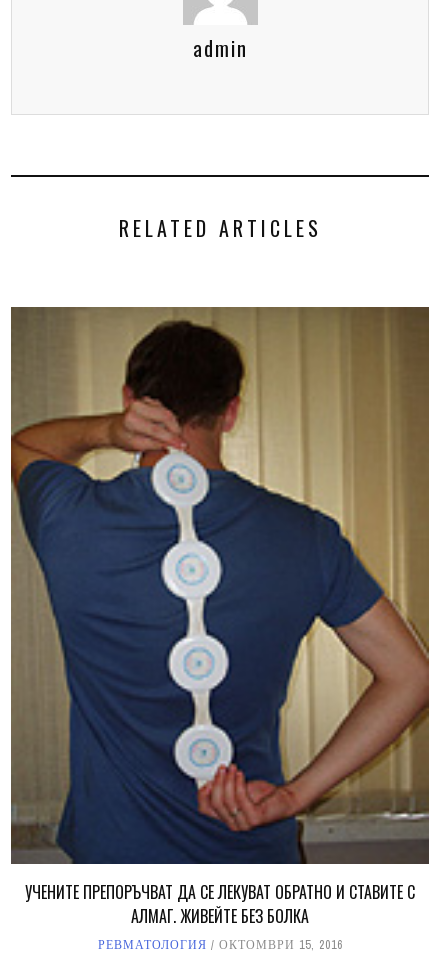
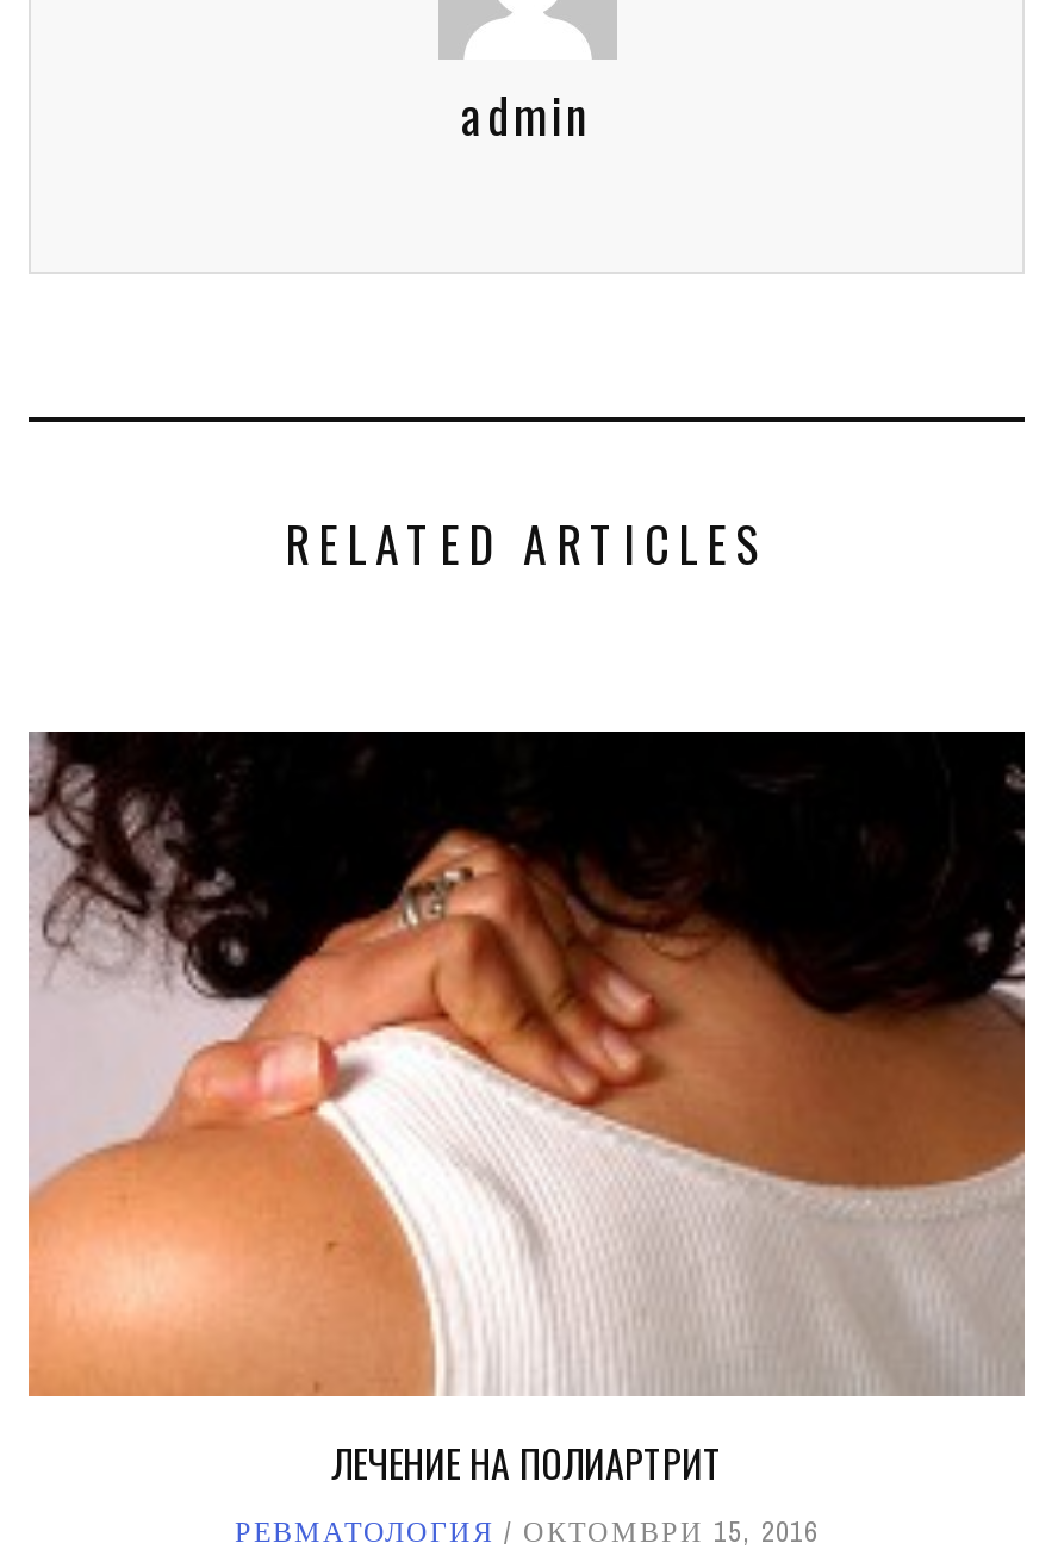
- [image]
- УЧЕНИТЕ ПРЕПОРЪЧВАТ ДА СЕ ЛЕКУВАТ ОБРАТНО И СТАВИТЕ С
- АЛМАГ. ЖИВЕЙТЕ БЕЗ БОЛКА
+ [image]
+ ЛЕЧЕНИЕ НА ПОЛИАРТРИТ
